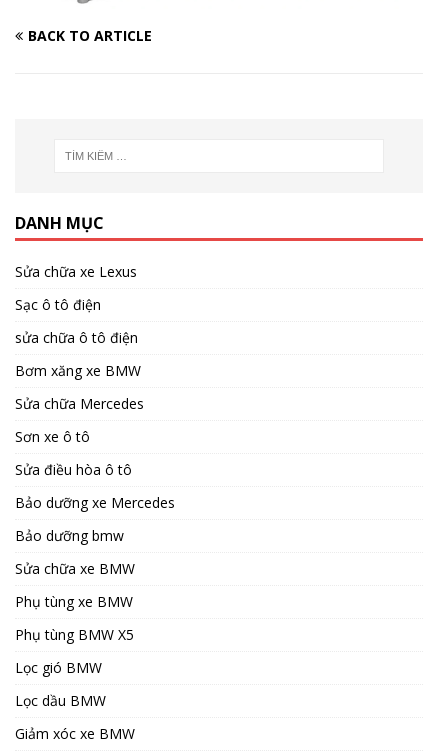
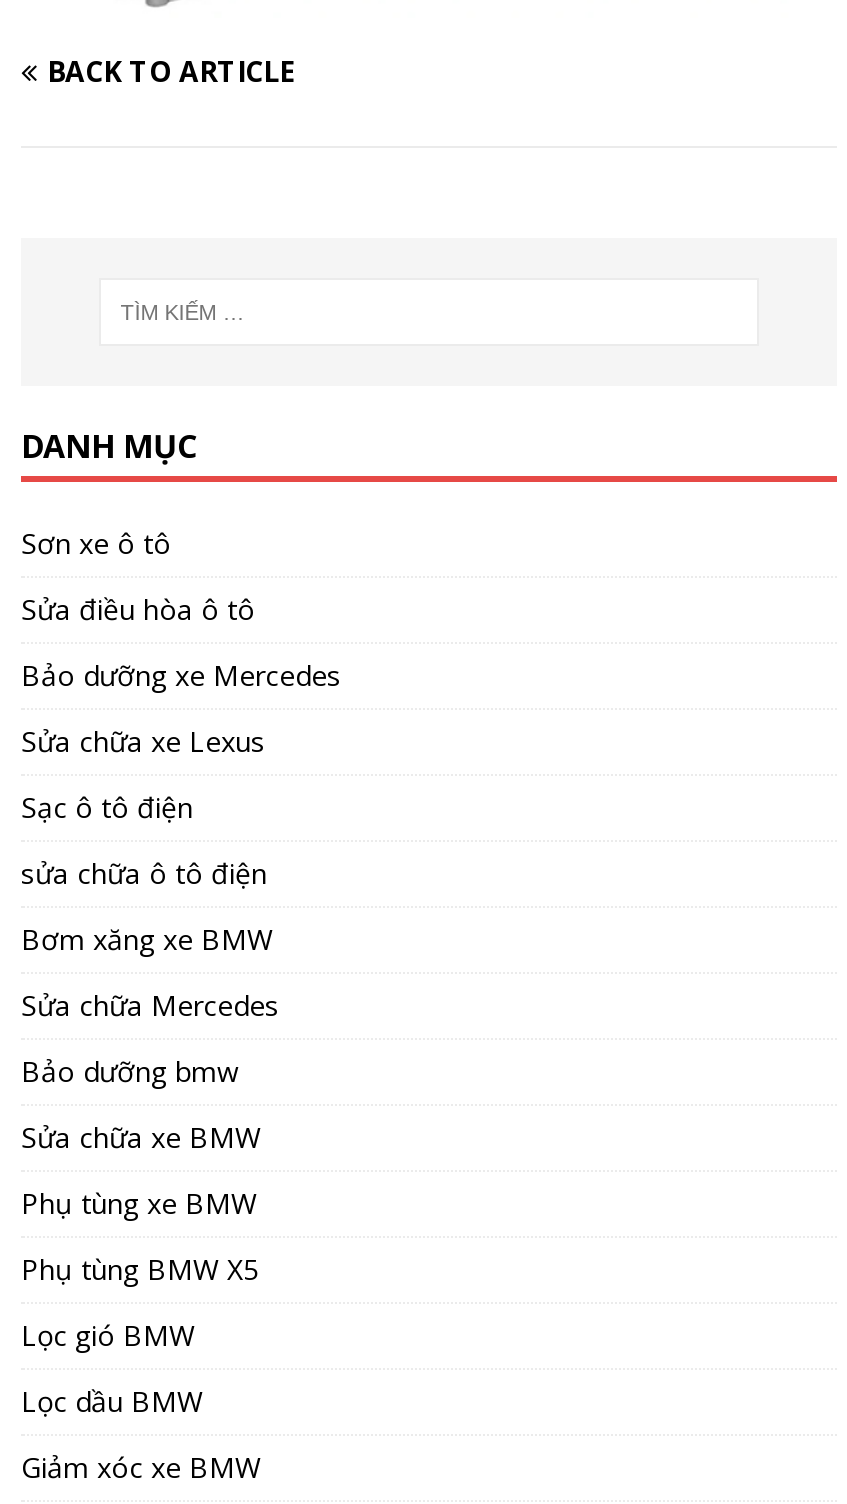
moved down: Sửa chữa xe Lexus | Sạc ô tô điện | sửa chữa ô tô điện | Bơm xăng xe BMW | Sửa chữa Mercedes

moved up: Sơn xe ô tô | Sửa điều hòa ô tô | Bảo dưỡng xe Mercedes
